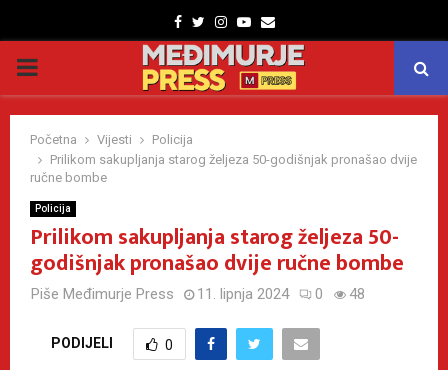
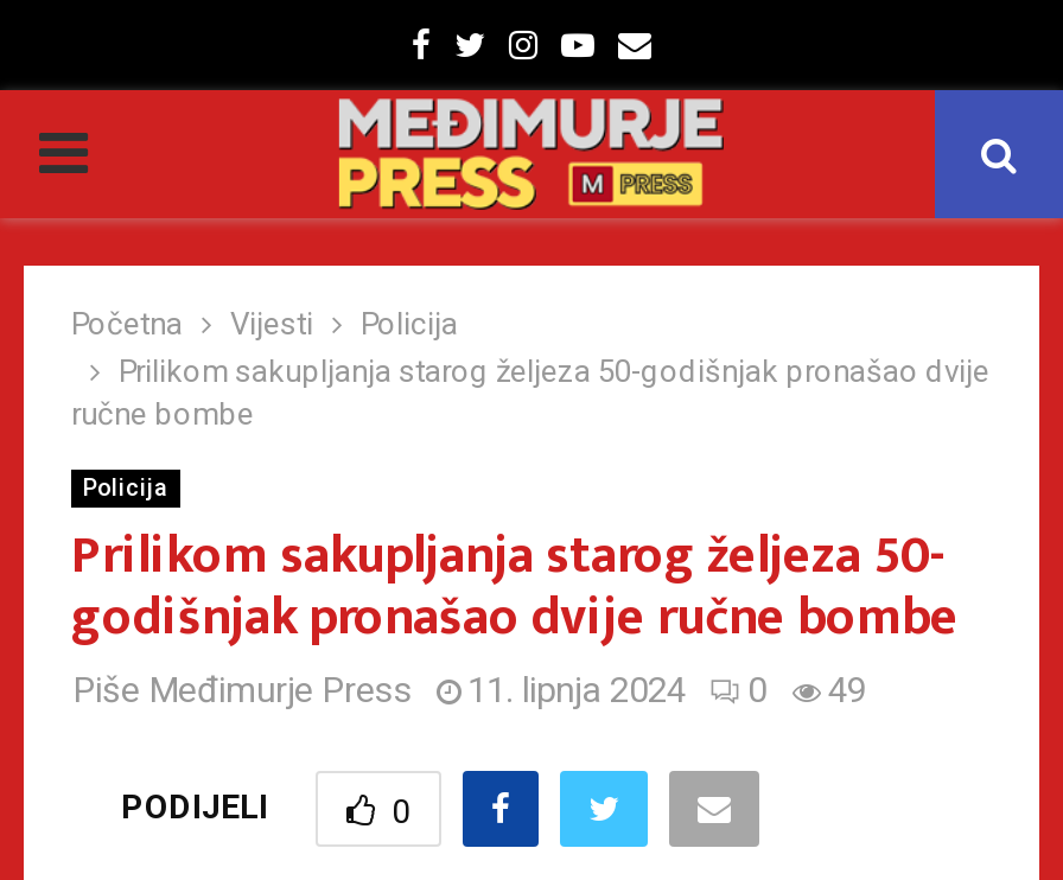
- Piše Međimurje Press 11. lipnja 2024 0 48
+ Piše Međimurje Press 11. lipnja 2024 0 49
